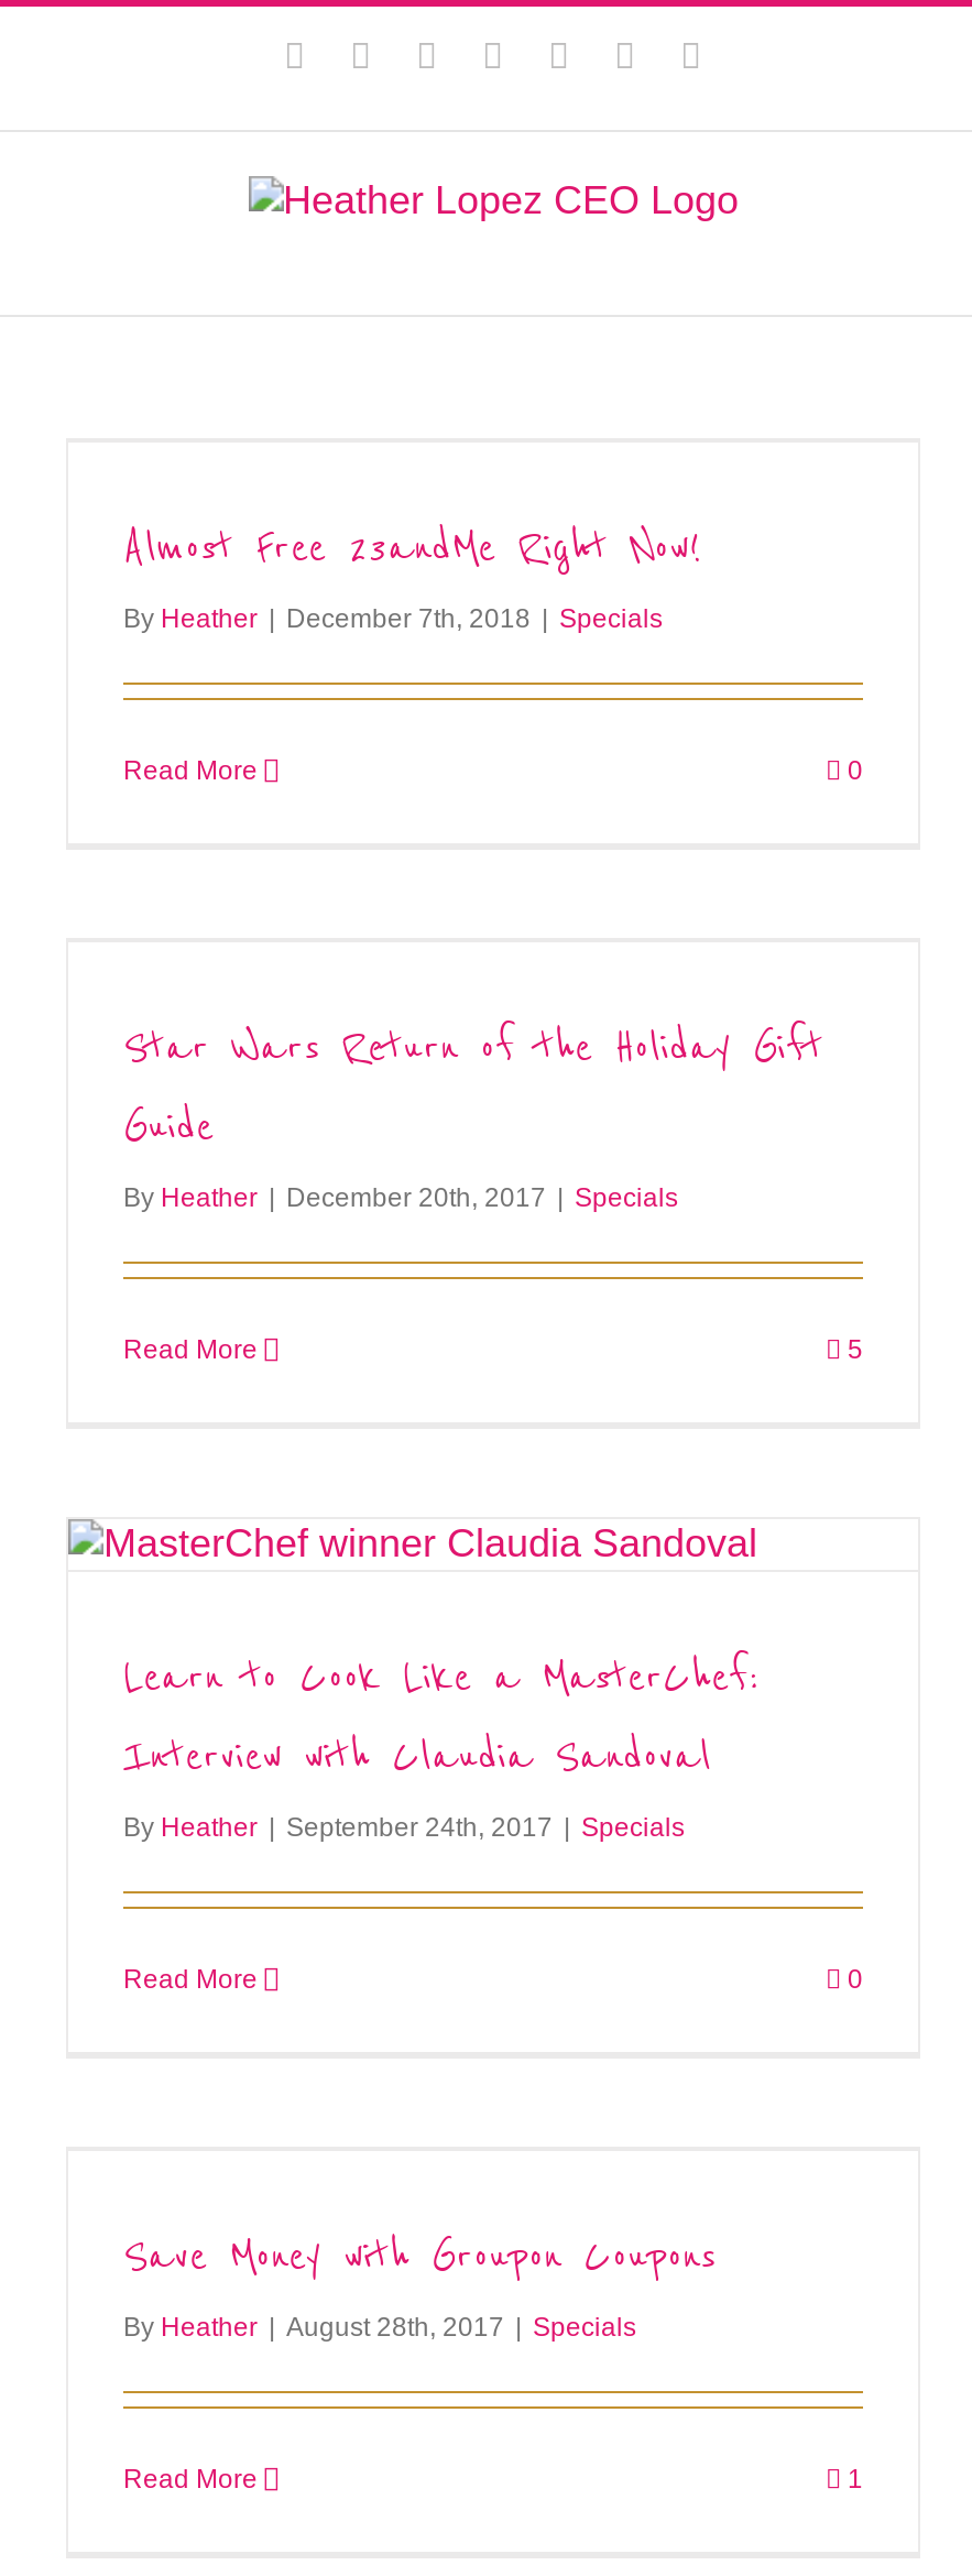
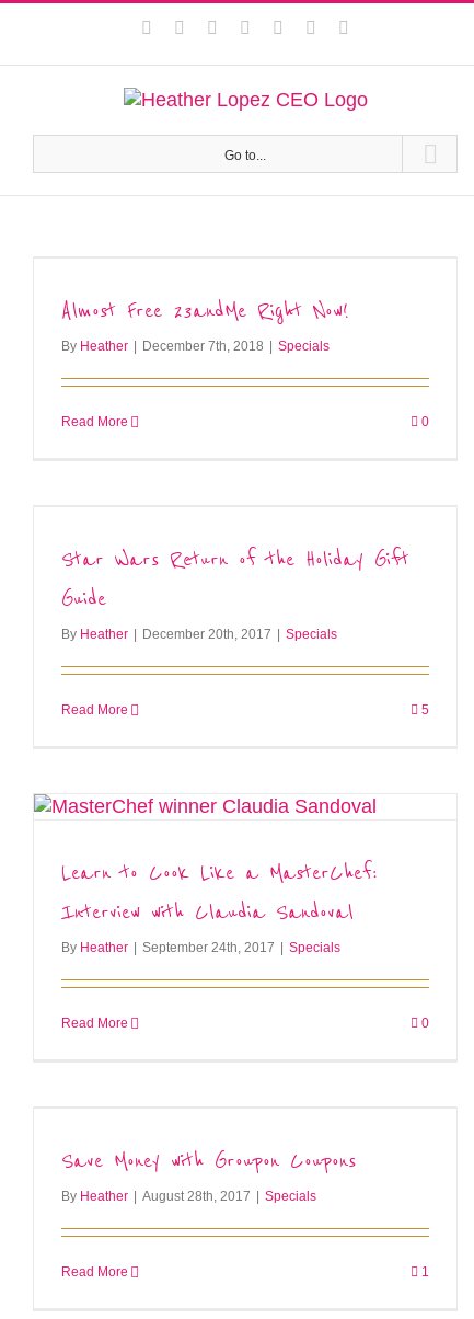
+ Go to...
